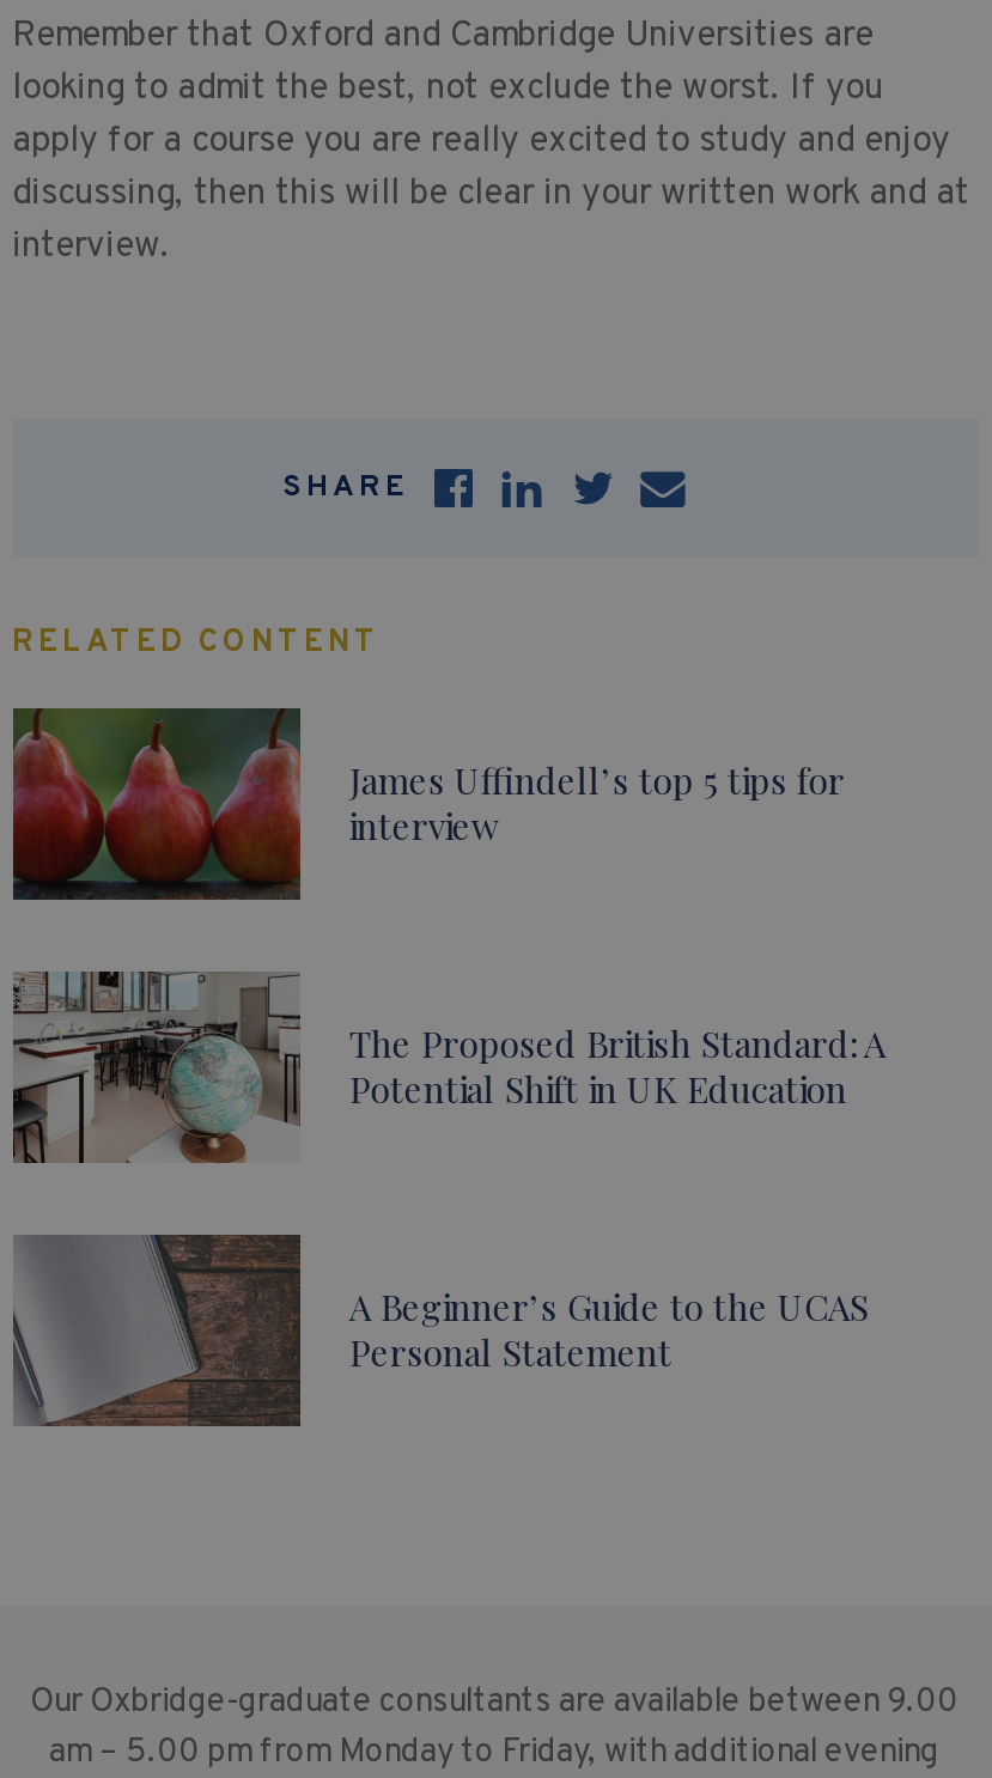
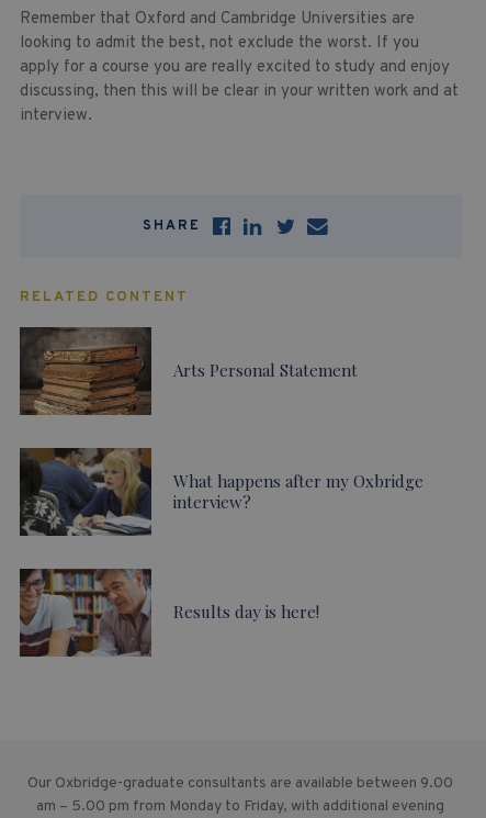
- [image]
- James Uffindell’s top 5 tips for
- interview
+ [image]
+ Arts Personal Statement

- [image]
- The Proposed British Standard: A
- Potential Shift in UK Education
+ [image]
+ What happens after my Oxbridge
+ interview?

- [image]
- A Beginner’s Guide to the UCAS
- Personal Statement
+ [image]
+ Results day is here!
